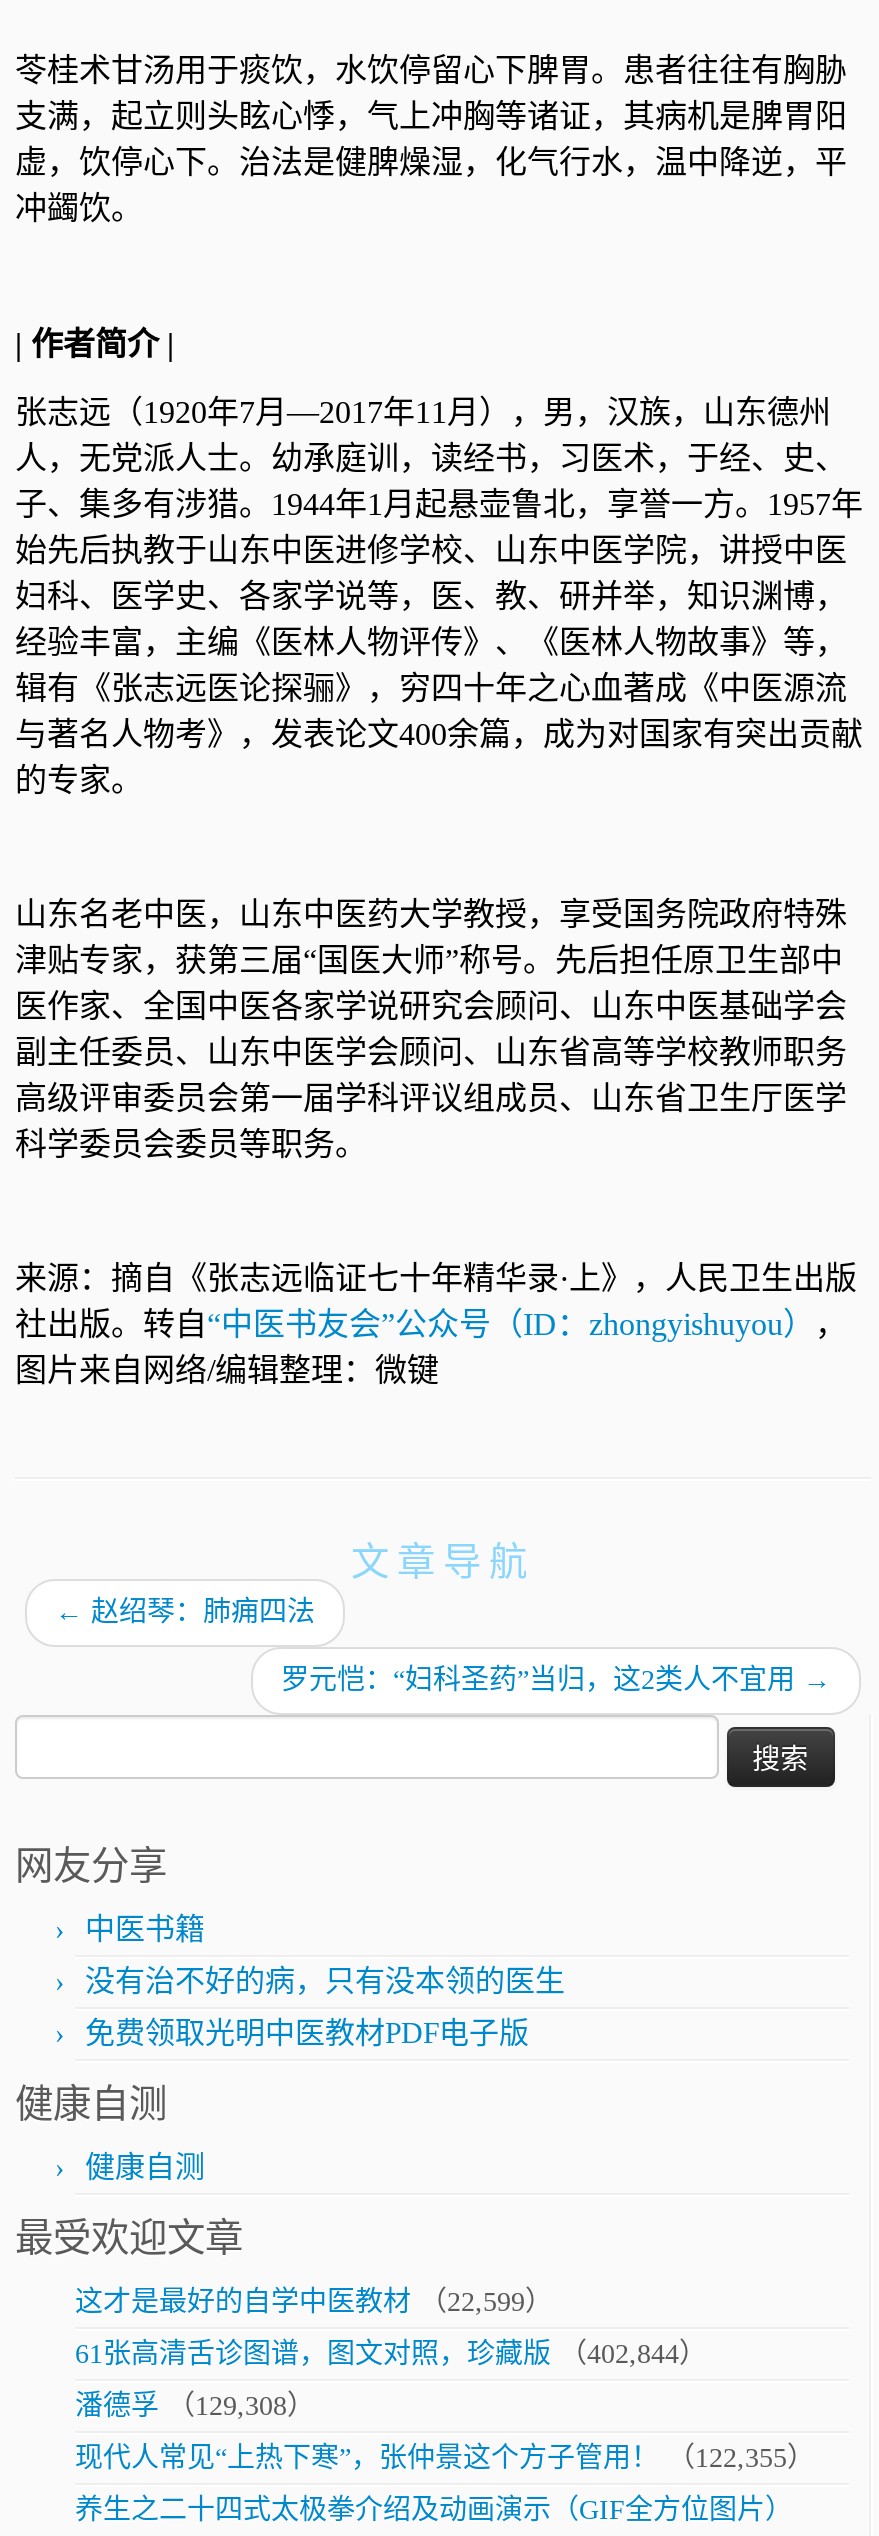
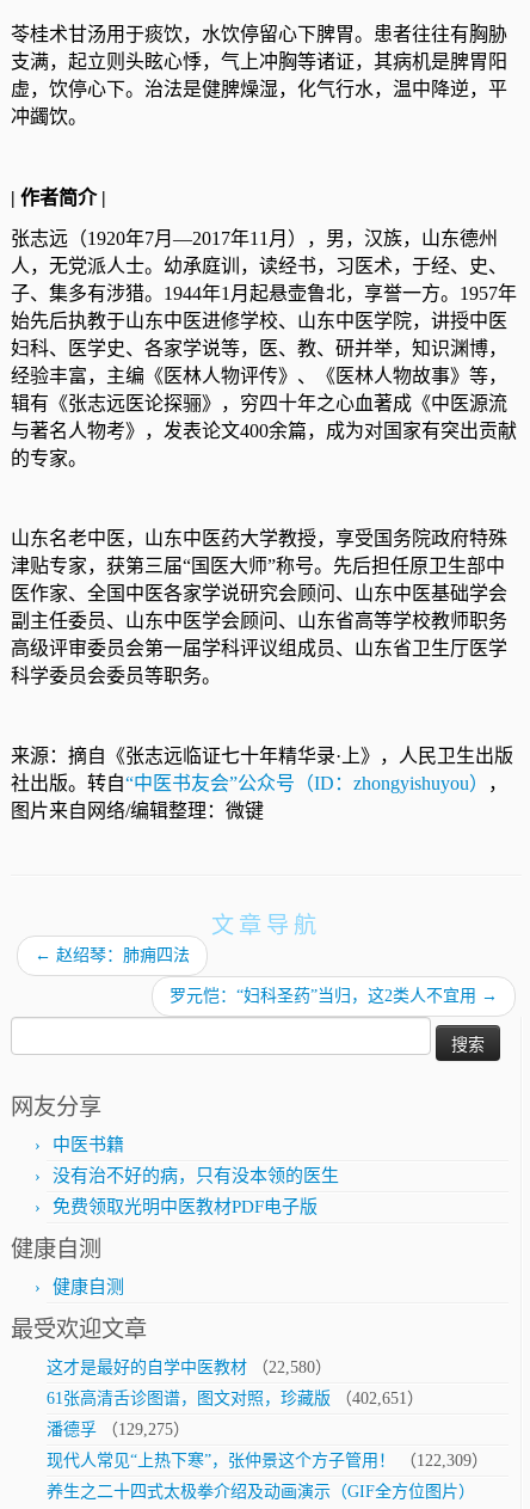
- 这才是最好的自学中医教材（22,599）
+ 这才是最好的自学中医教材（22,580）

- 61张高清舌诊图谱，图文对照，珍藏版（402,844）
+ 61张高清舌诊图谱，图文对照，珍藏版（402,651）

- 潘德孚（129,308）
+ 潘德孚（129,275）

- 现代人常见“上热下寒”，张仲景这个方子管用！（122,355）
+ 现代人常见“上热下寒”，张仲景这个方子管用！（122,309）
